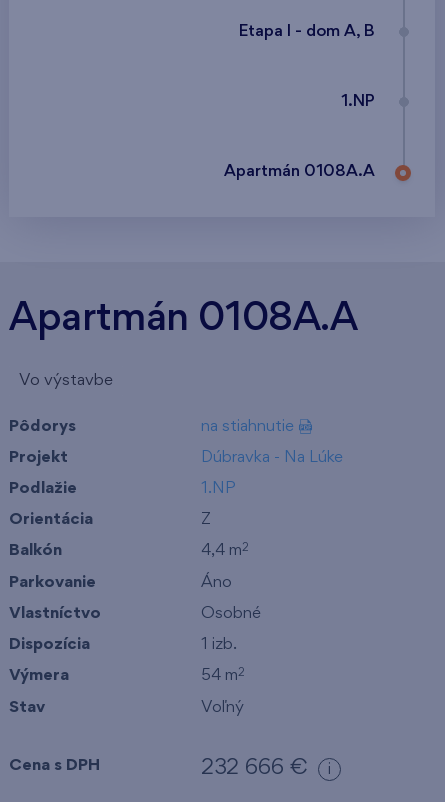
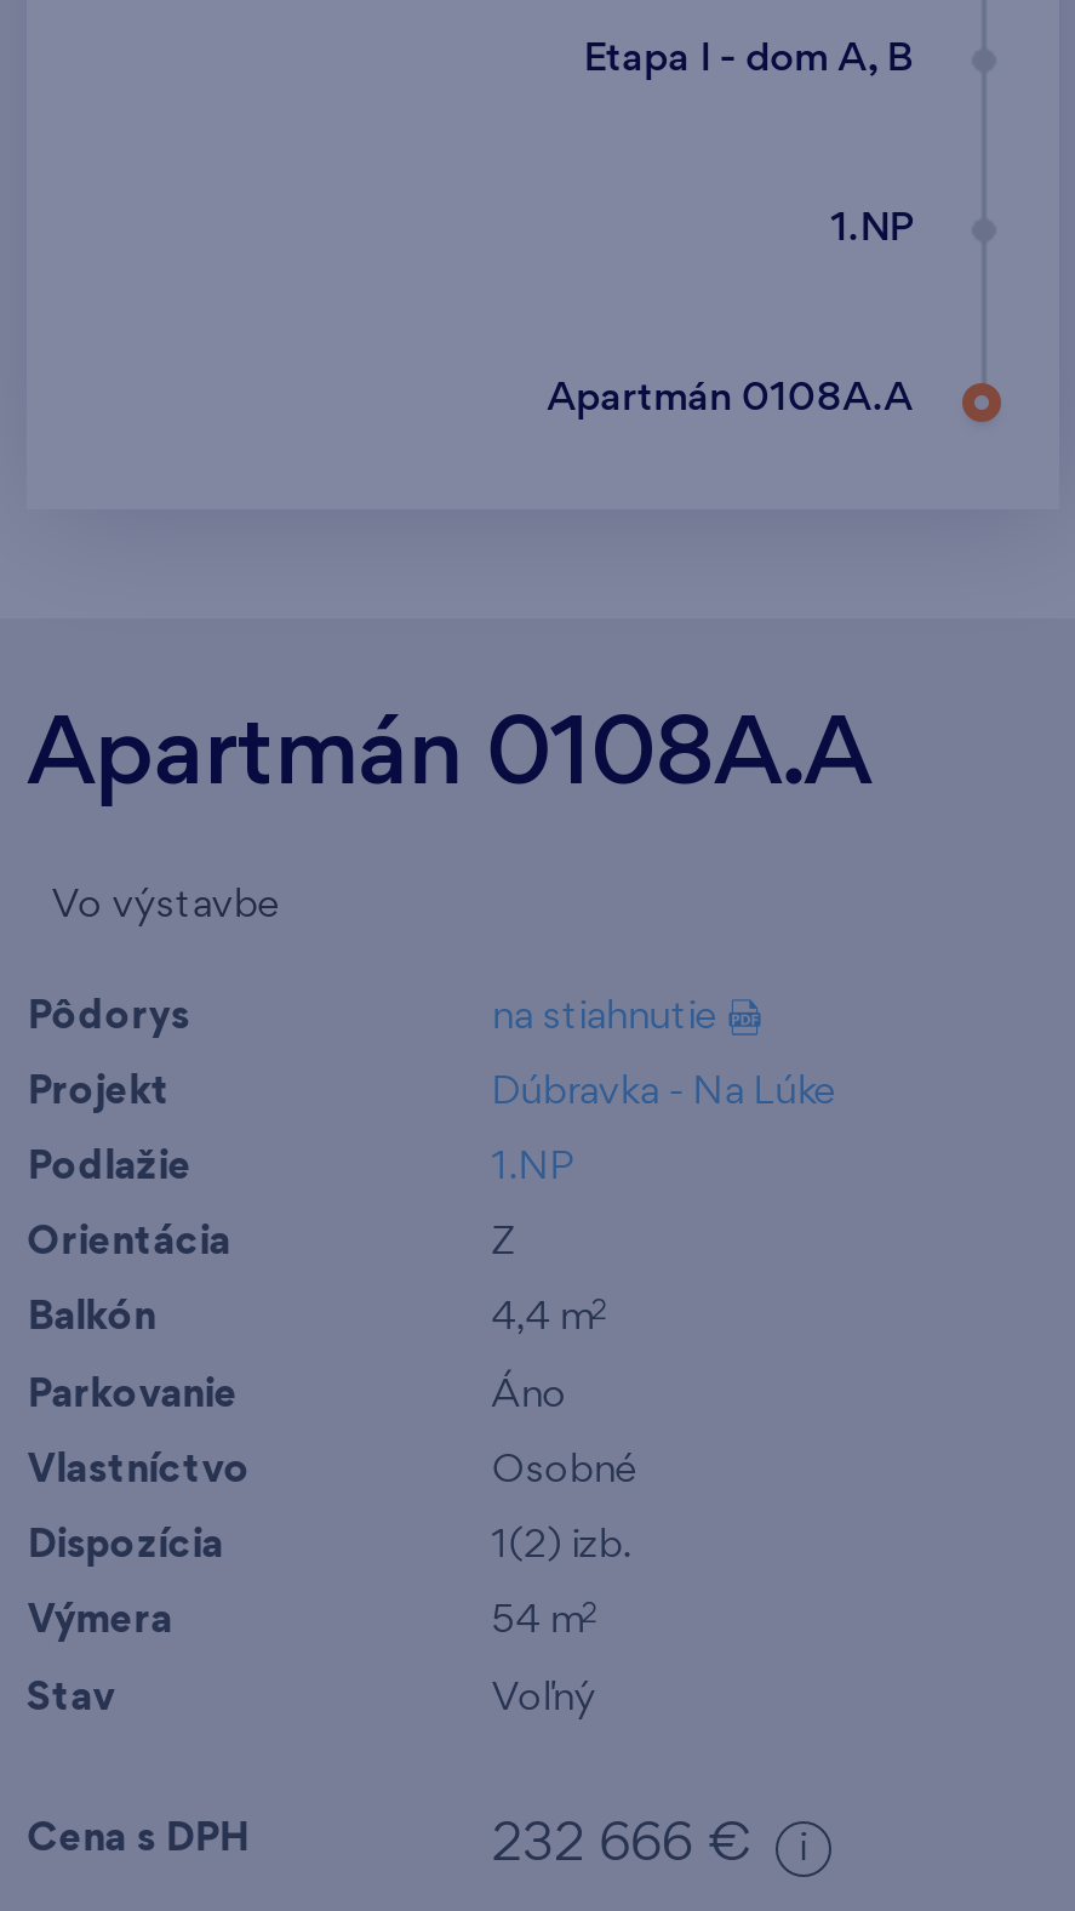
- 1 izb.
+ 1(2) izb.
